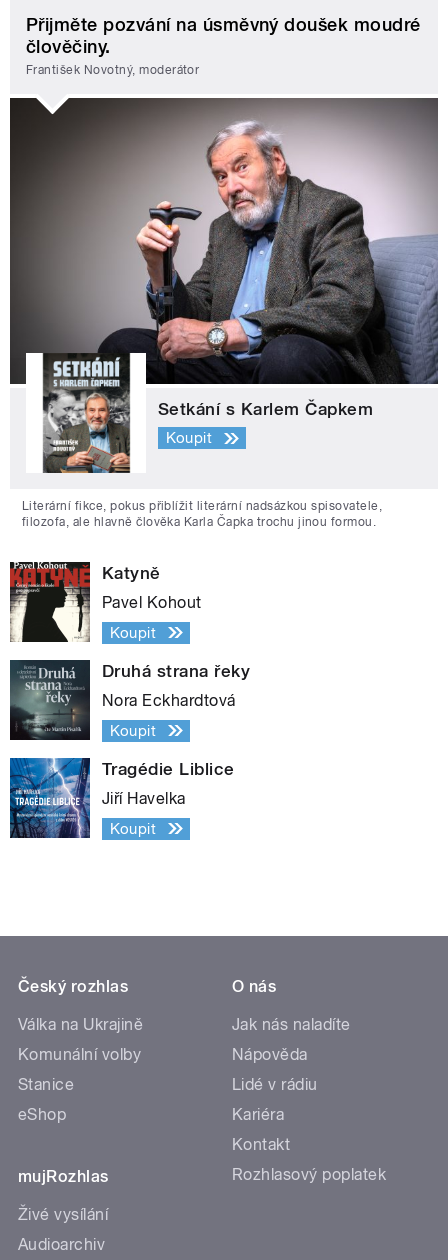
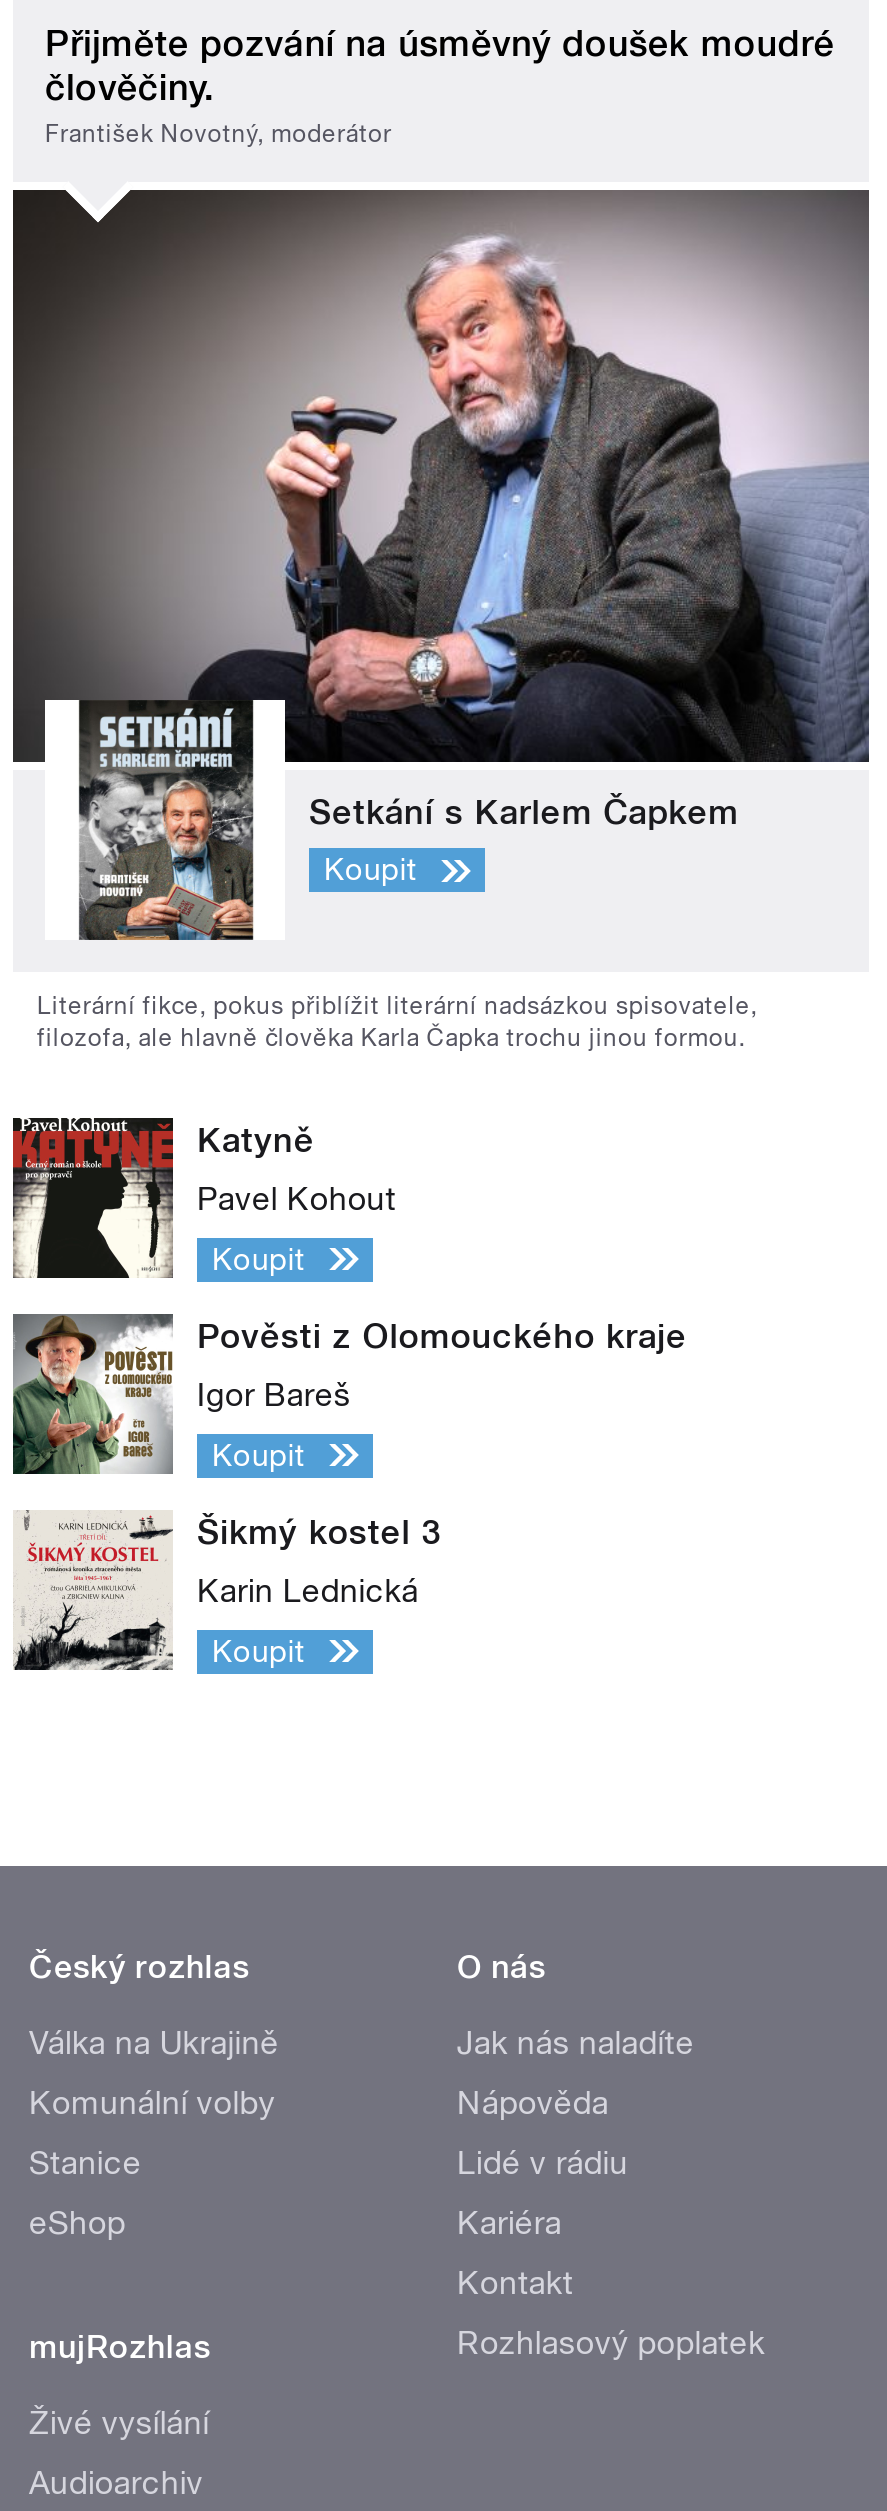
- [image]
- Druhá strana řeky
+ [image]
+ Pověsti z Olomouckého kraje

- Nora Eckhardtová
+ Igor Bareš

- [image]
- Tragédie Liblice
+ [image]
+ Šikmý kostel 3

- Jiří Havelka
+ Karin Lednická
